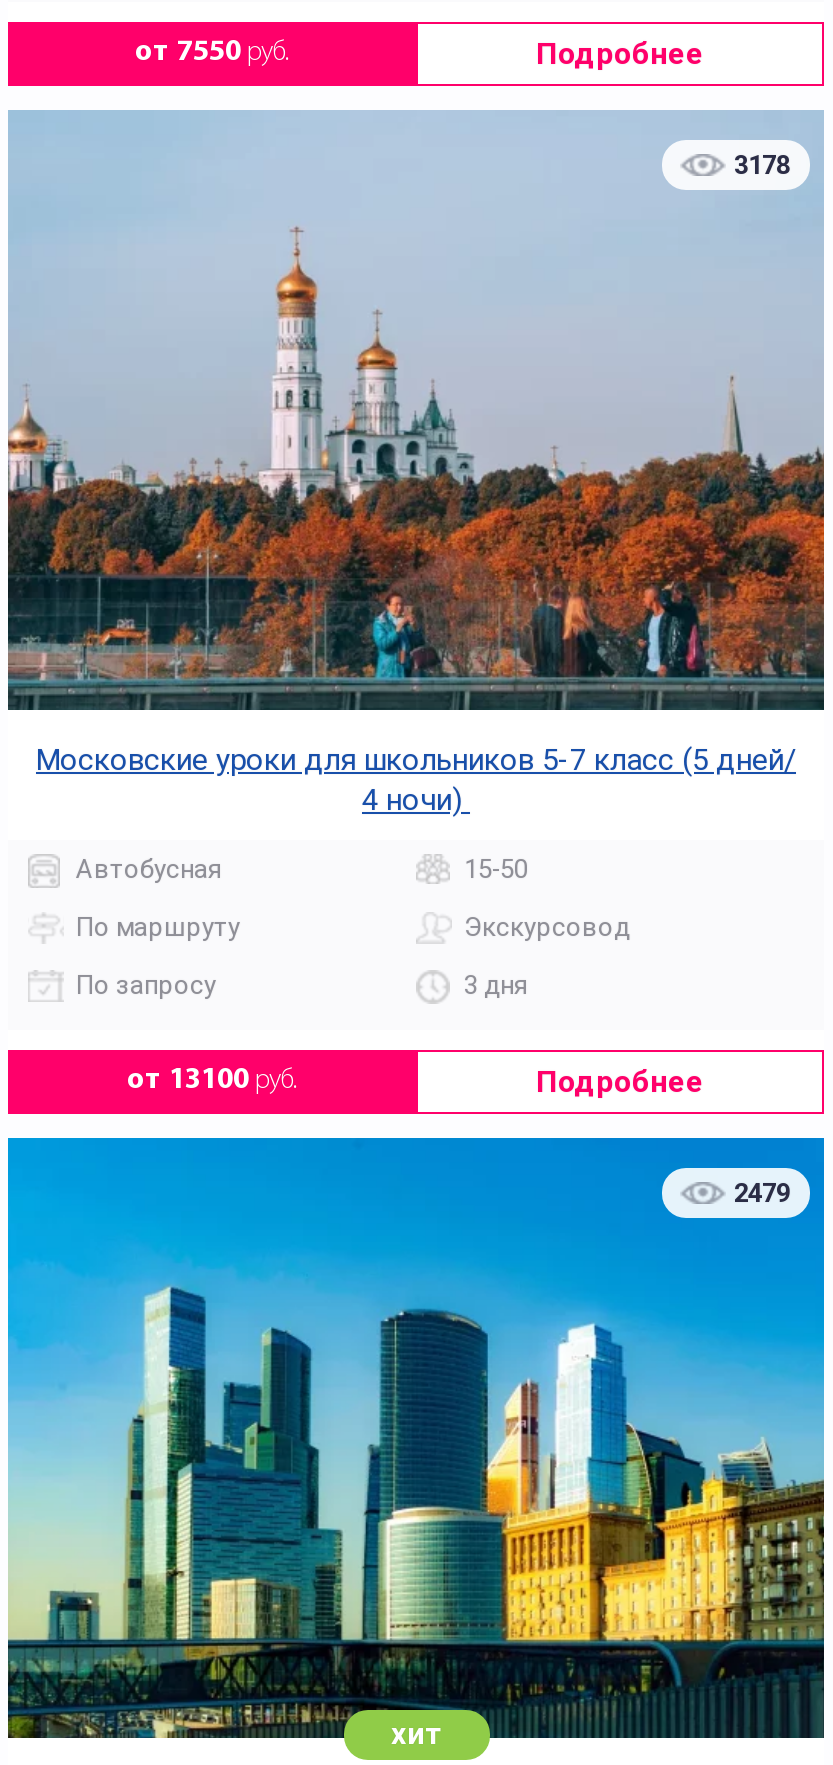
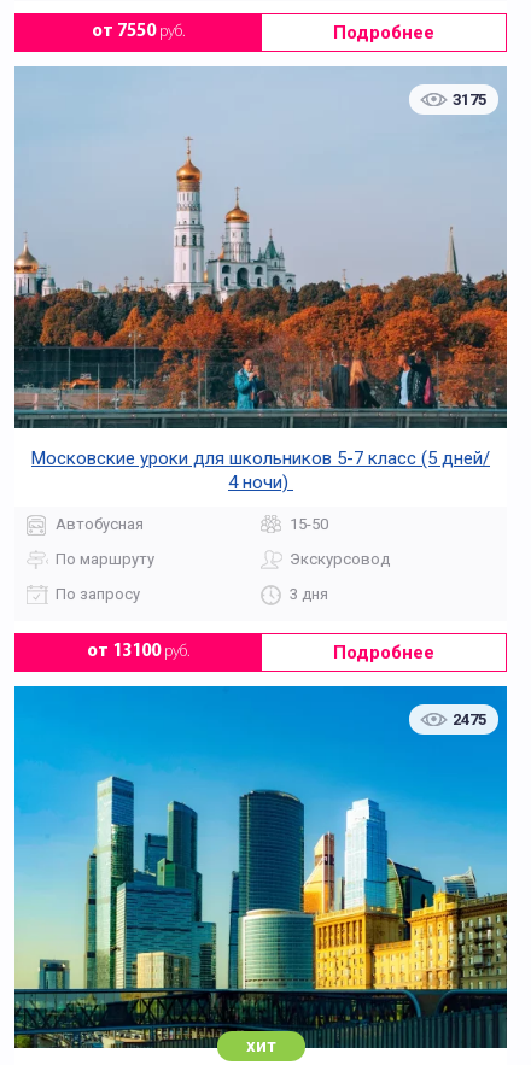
- 3178
+ 3175

- 2479
+ 2475
